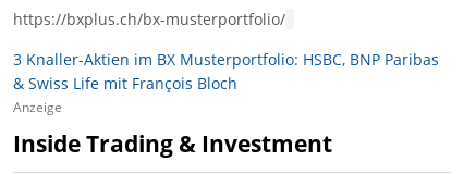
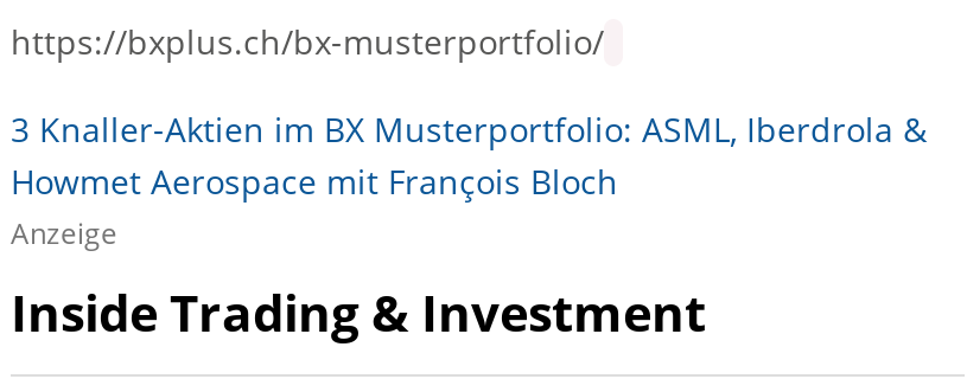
- 3 Knaller-Aktien im BX Musterportfolio: HSBC, BNP Paribas
- & Swiss Life mit François Bloch
+ 3 Knaller-Aktien im BX Musterportfolio: ASML, Iberdrola &
+ Howmet Aerospace mit François Bloch
